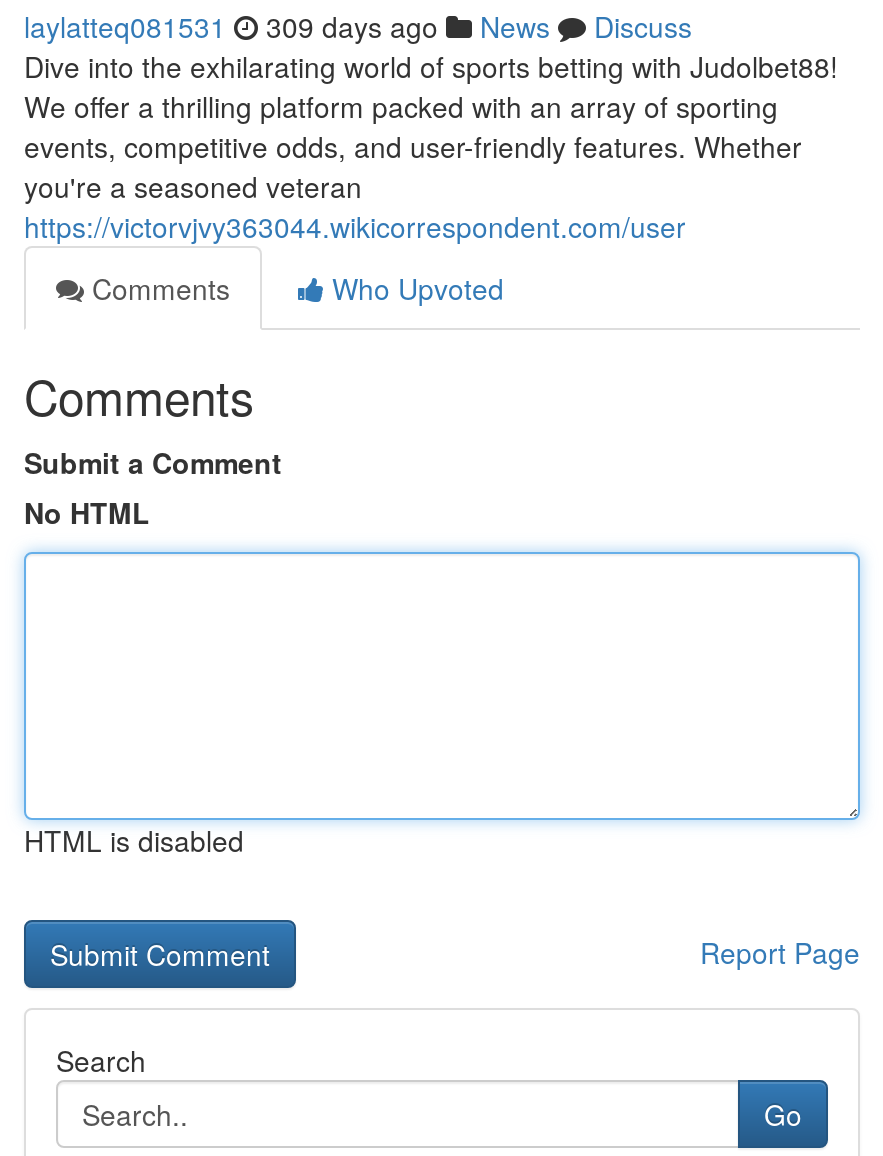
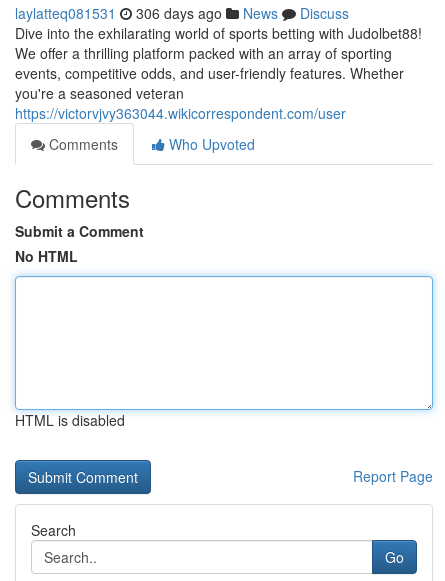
- laylatteq081531 309 days ago News Discuss
+ laylatteq081531 306 days ago News Discuss
